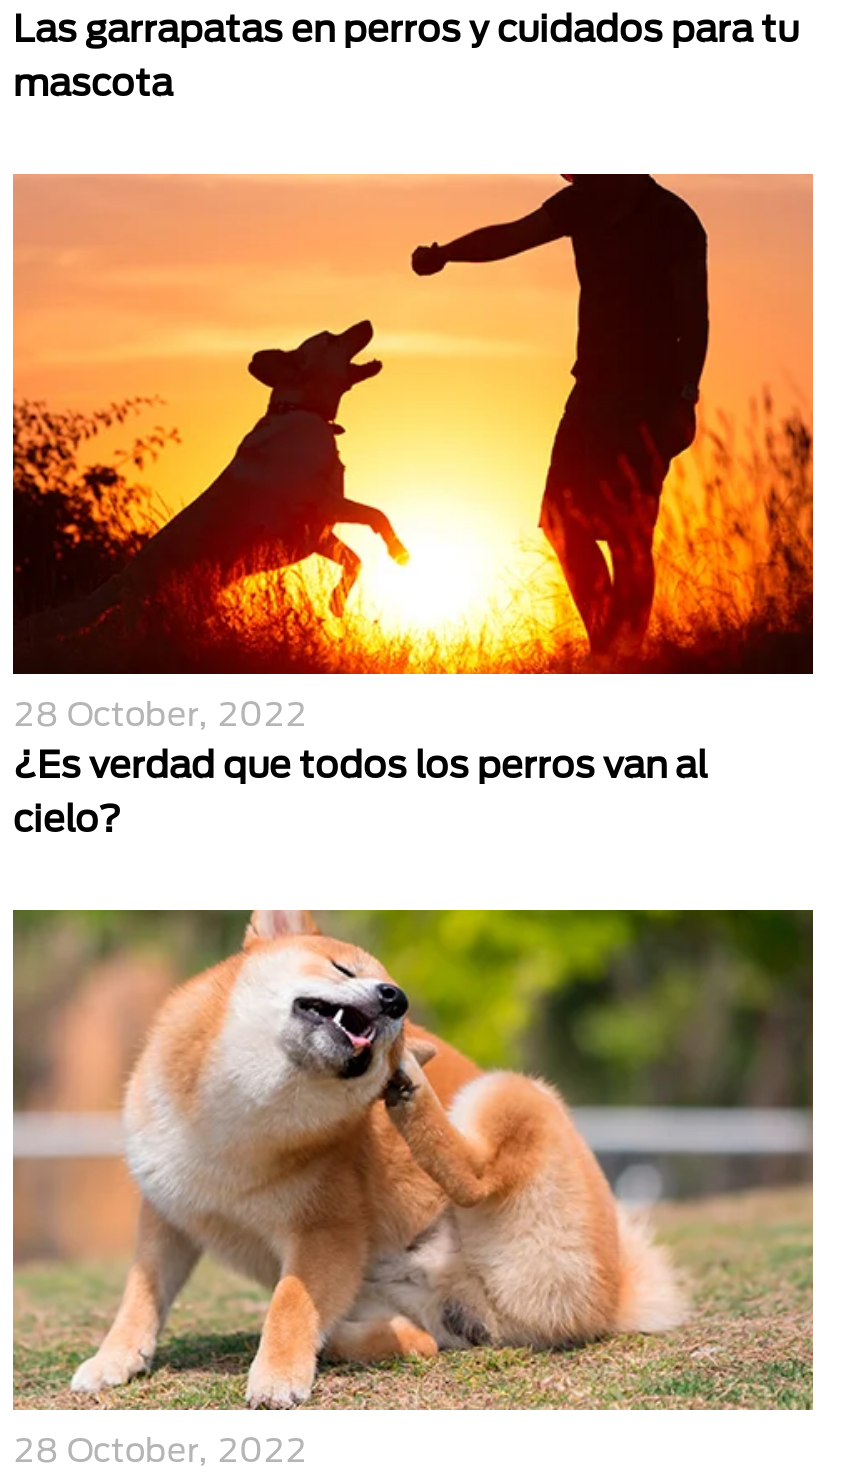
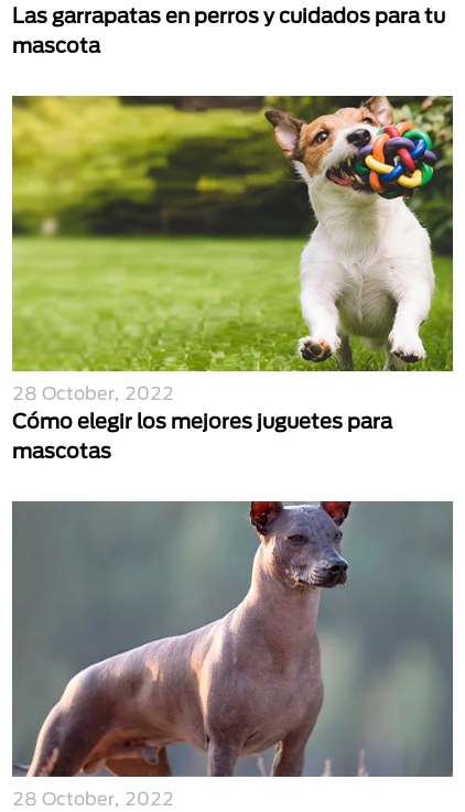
- [image]
- ¿Es verdad que todos los perros van al
- cielo?
+ [image]
+ Cómo elegir los mejores juguetes para
+ mascotas

- [image]
+ [image]
